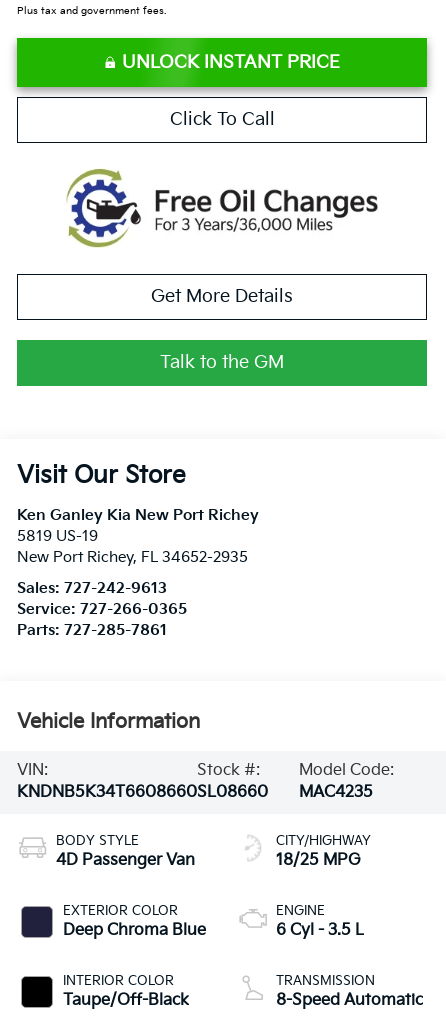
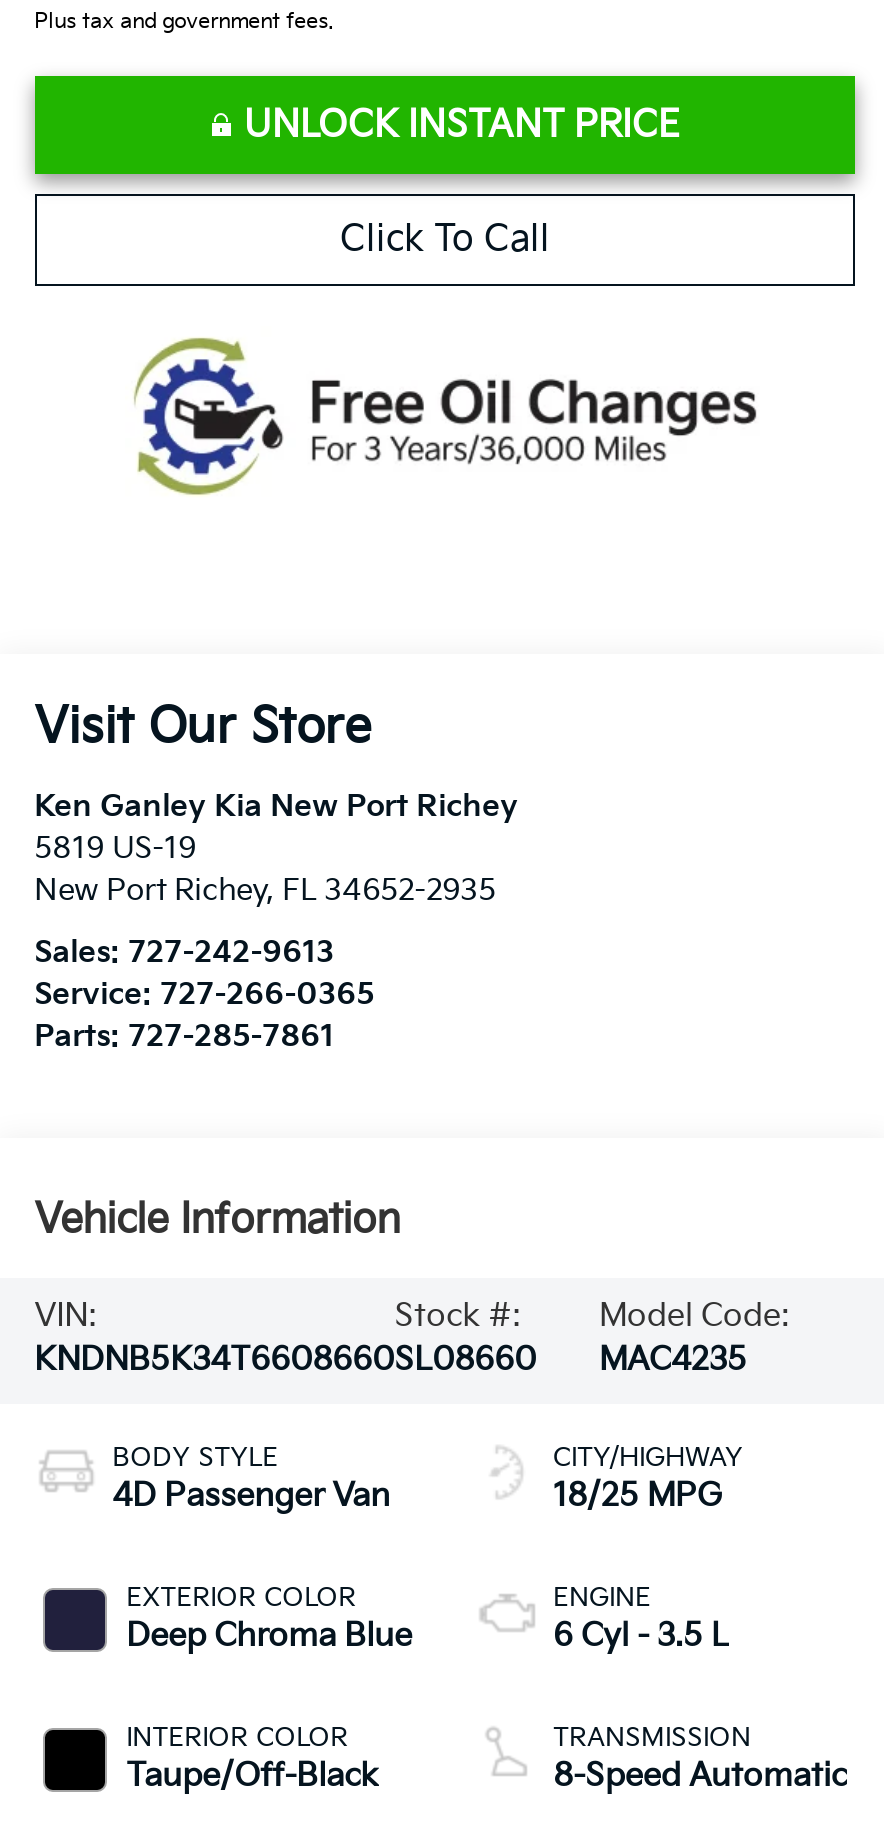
- Get More Details
- Talk to the GM
